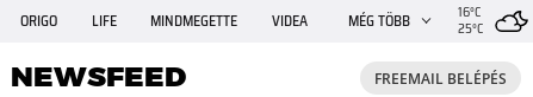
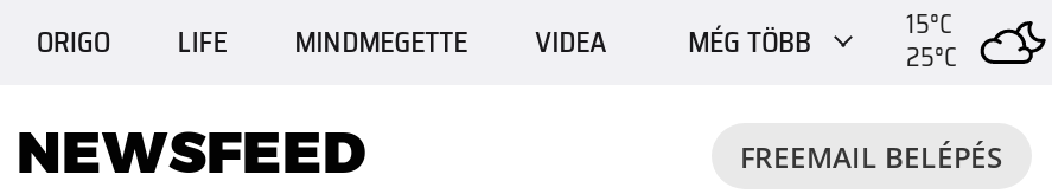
- 16°C
+ 15°C
